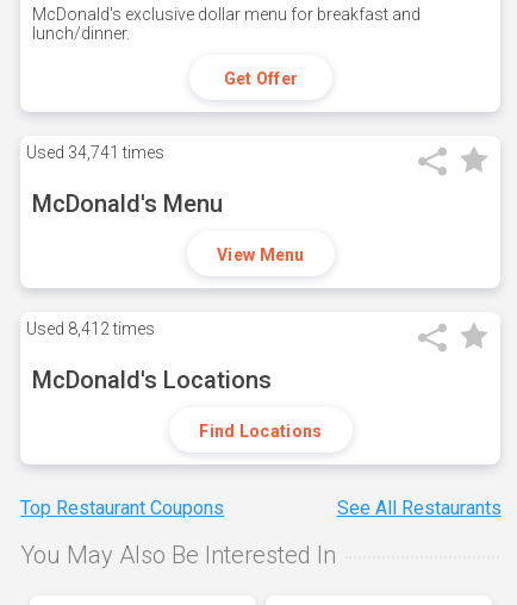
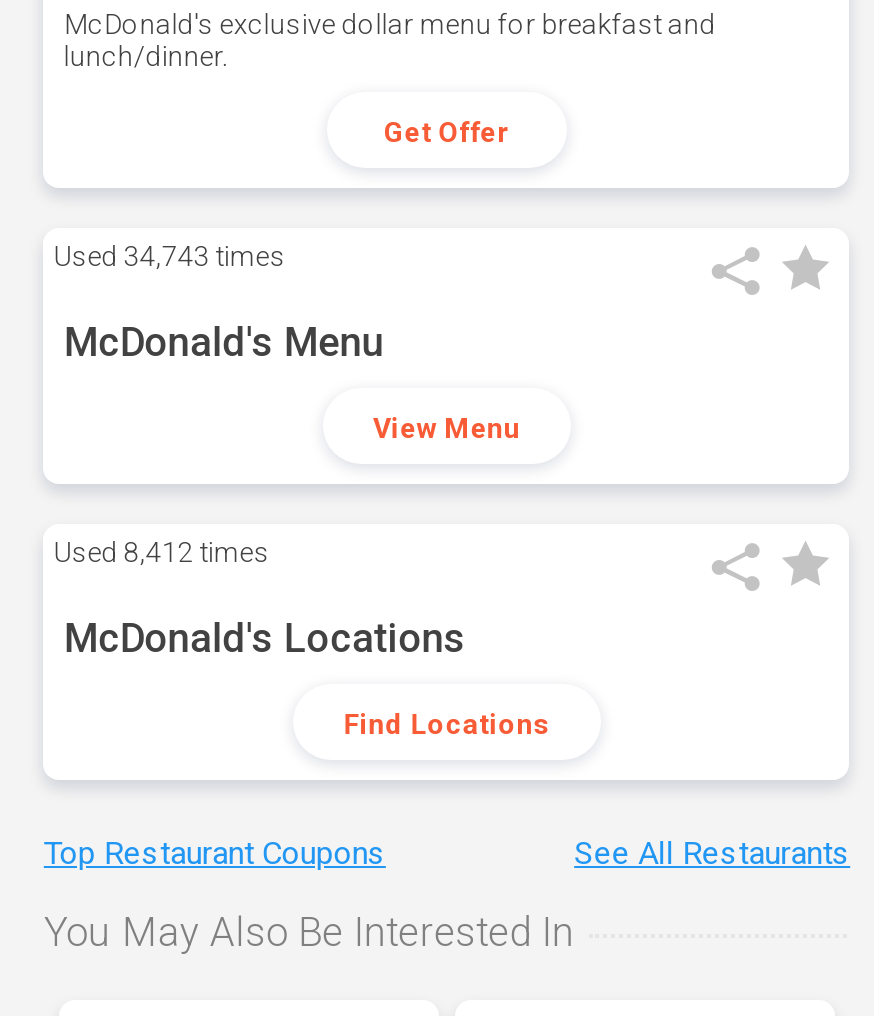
- Used 34,741 times
+ Used 34,743 times
